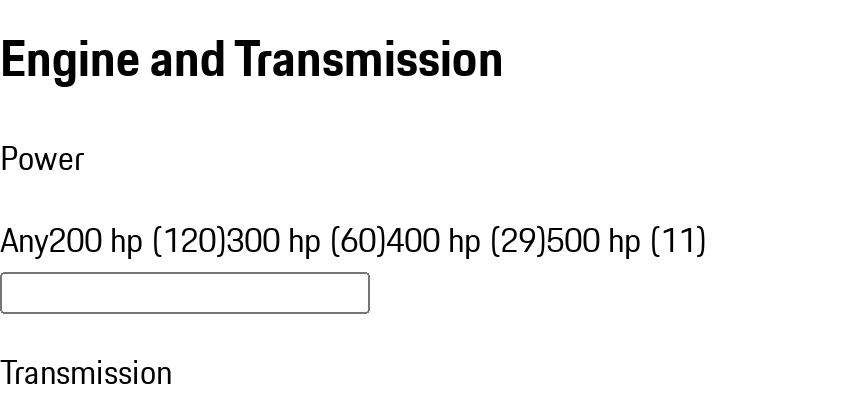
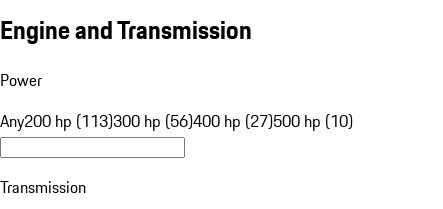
- Any200 hp (120)300 hp (60)400 hp (29)500 hp (11)
+ Any200 hp (113)300 hp (56)400 hp (27)500 hp (10)
